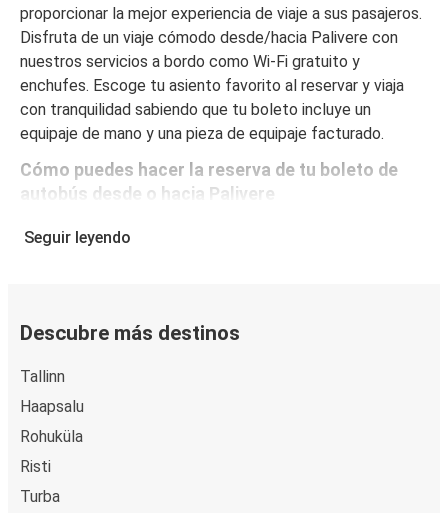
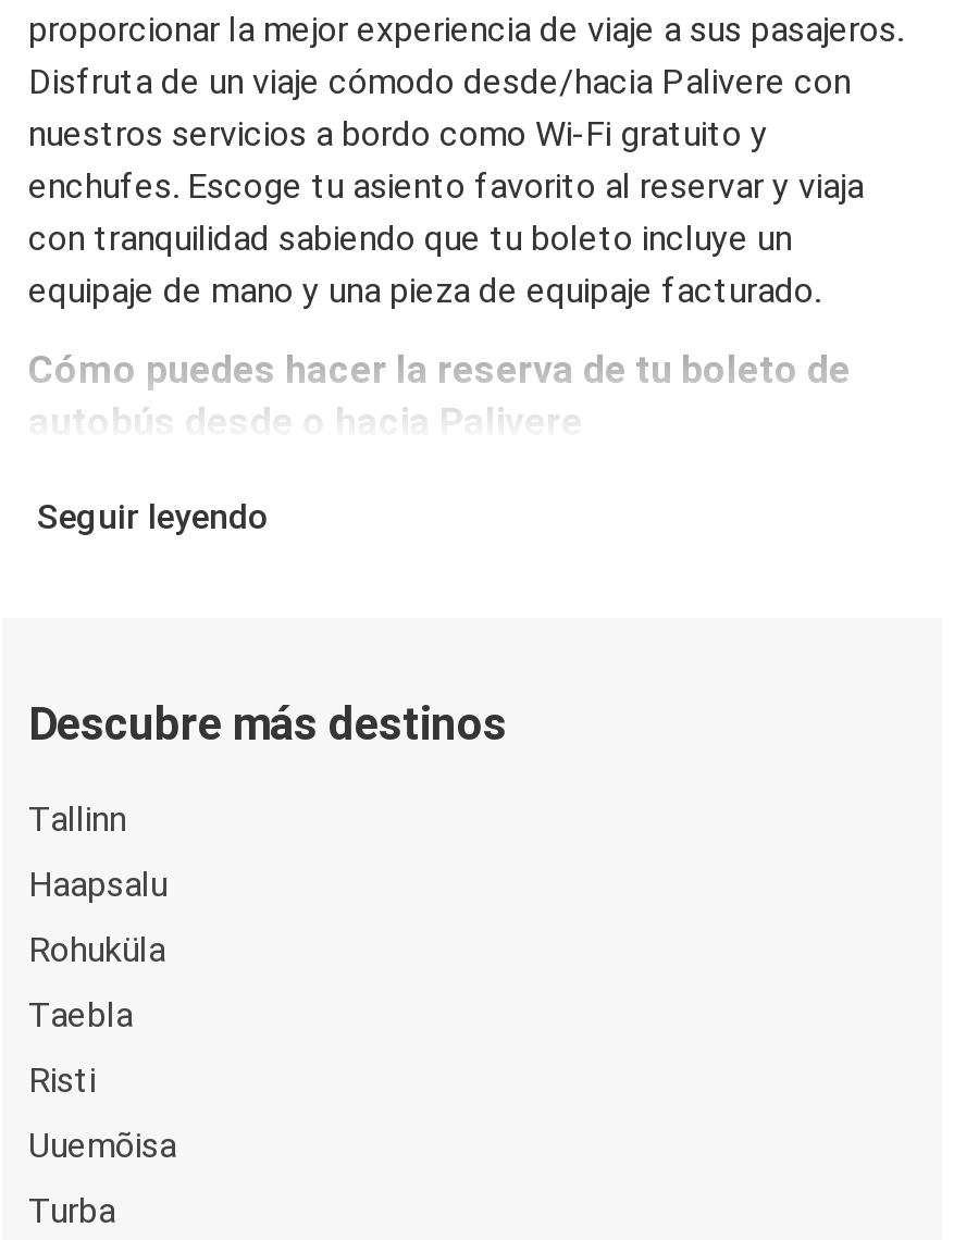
+ Taebla

+ Uuemõisa
